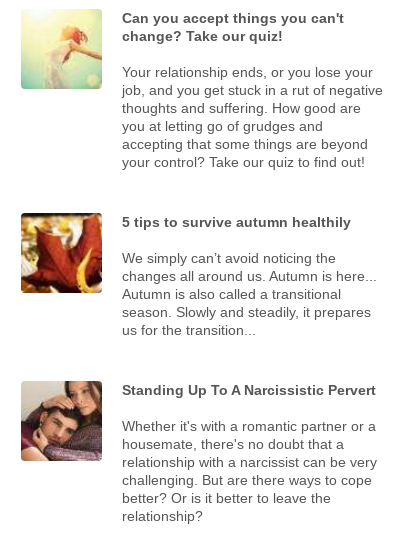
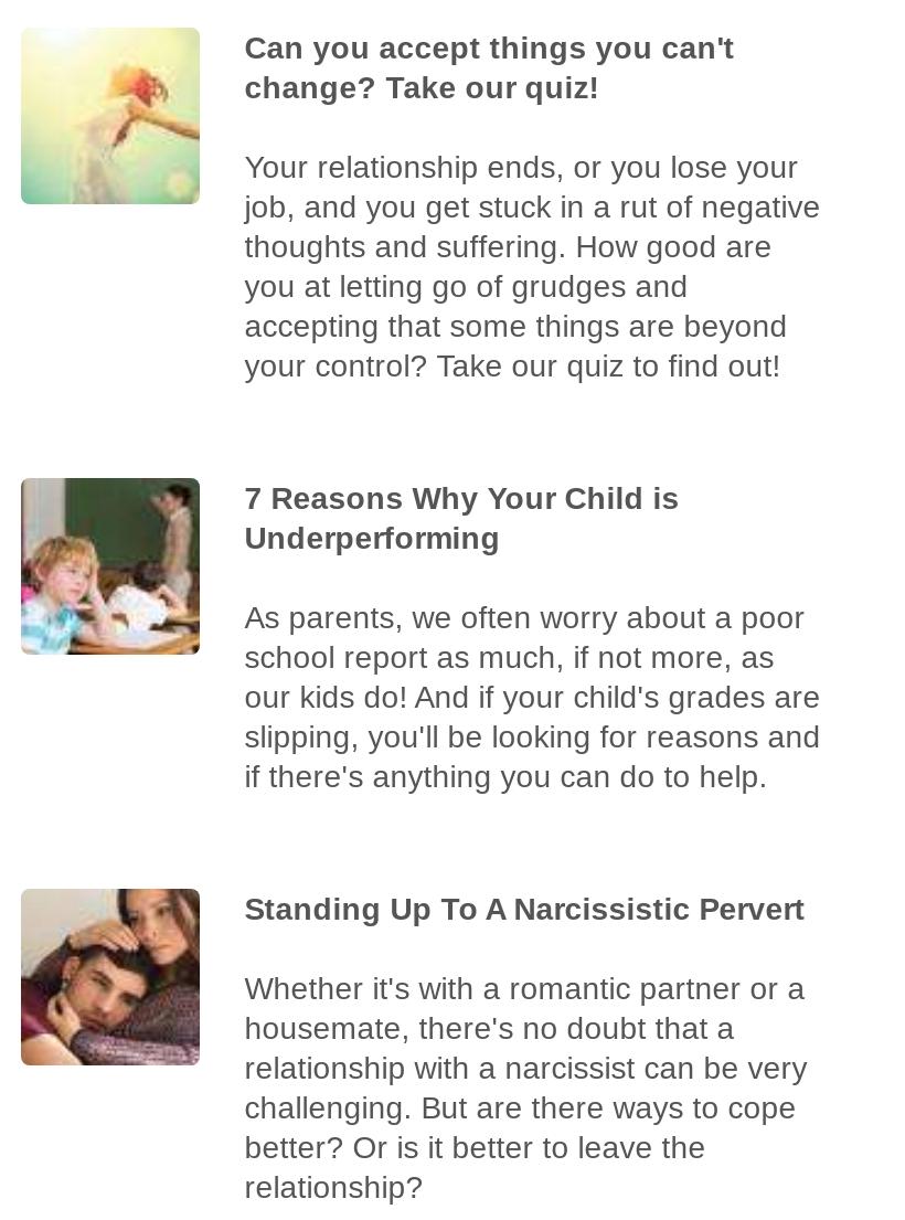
- [image]
- 5 tips to survive autumn healthily
+ [image]
+ 7 Reasons Why Your Child is
+ Underperforming

- We simply can’t avoid noticing the
- changes all around us. Autumn is here...
- Autumn is also called a transitional
- season. Slowly and steadily, it prepares
- us for the transition...
+ As parents, we often worry about a poor
+ school report as much, if not more, as
+ our kids do! And if your child's grades are
+ slipping, you'll be looking for reasons and
+ if there's anything you can do to help.
